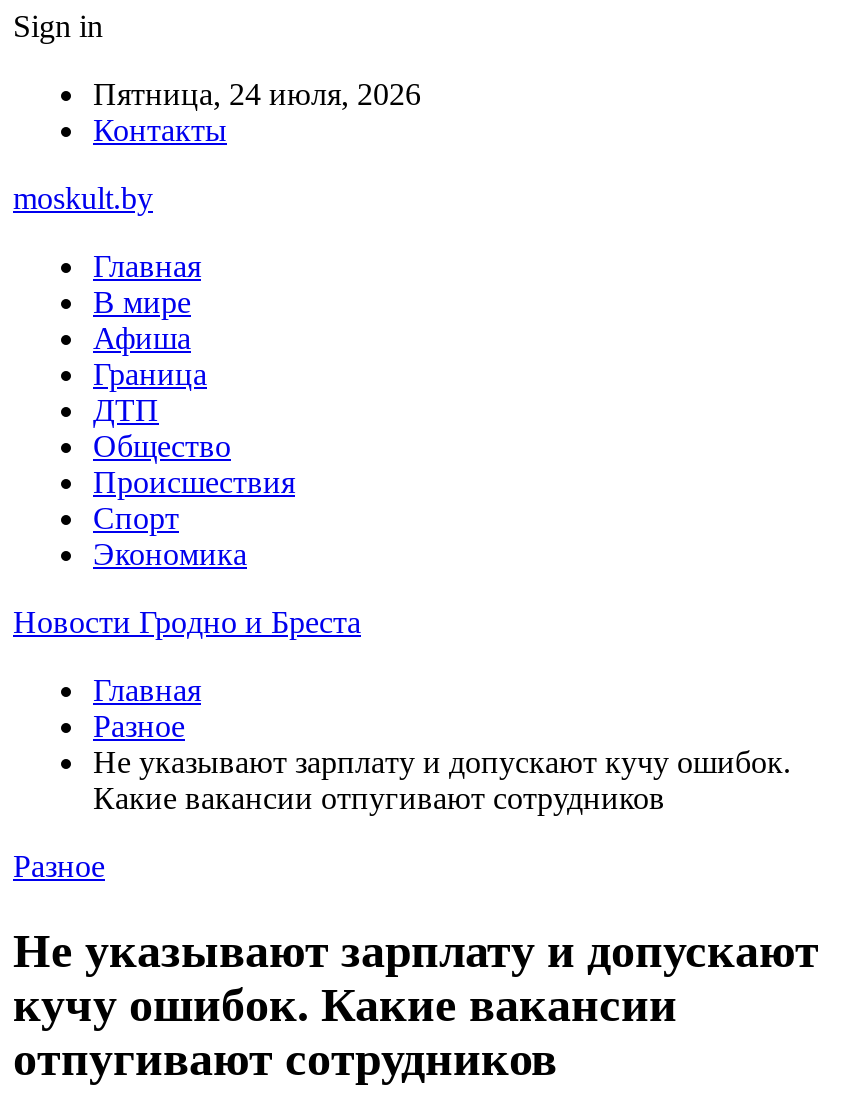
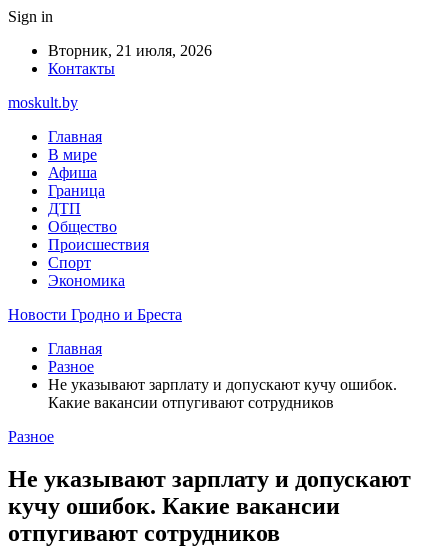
- Пятница, 24 июля, 2026
+ Вторник, 21 июля, 2026
